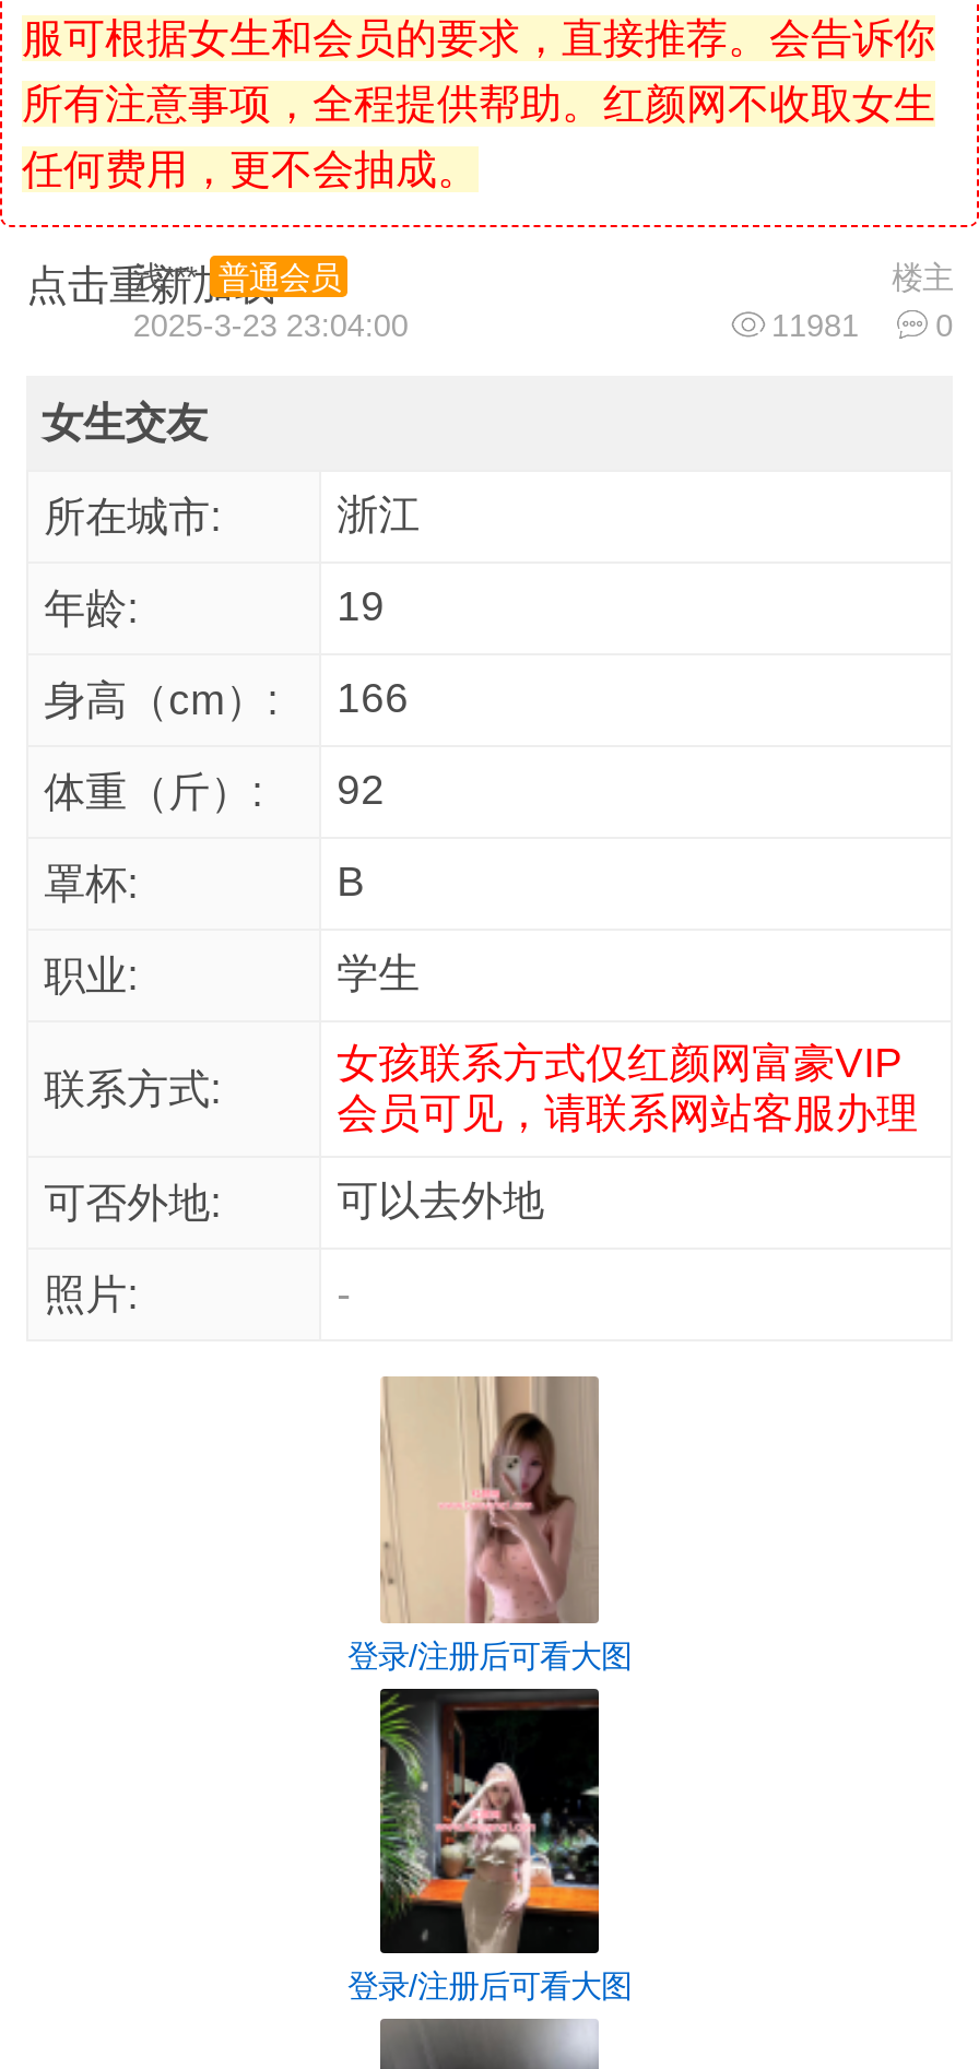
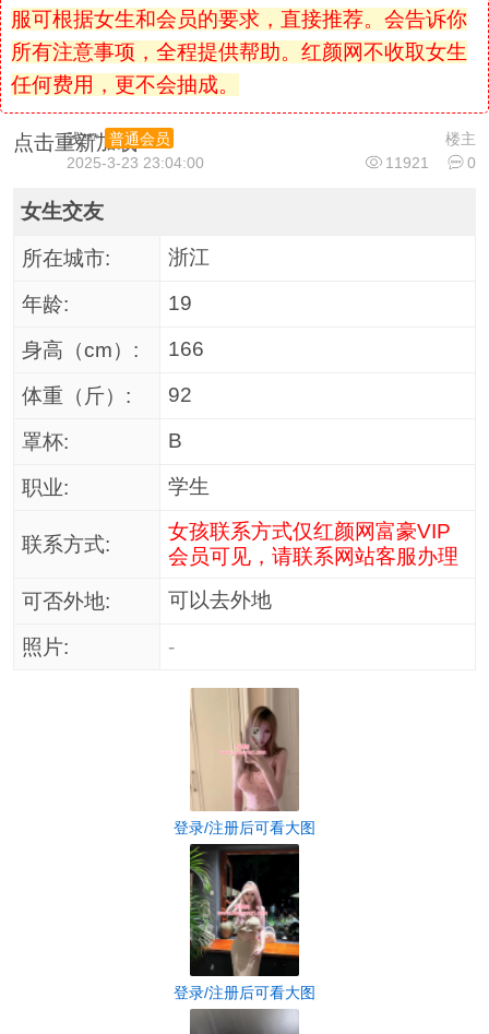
- 11981 0
+ 11921 0
